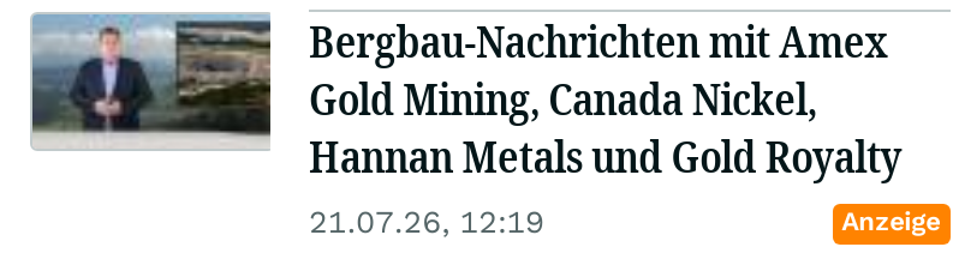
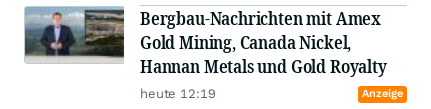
- 21.07.26, 12:19
+ heute 12:19
